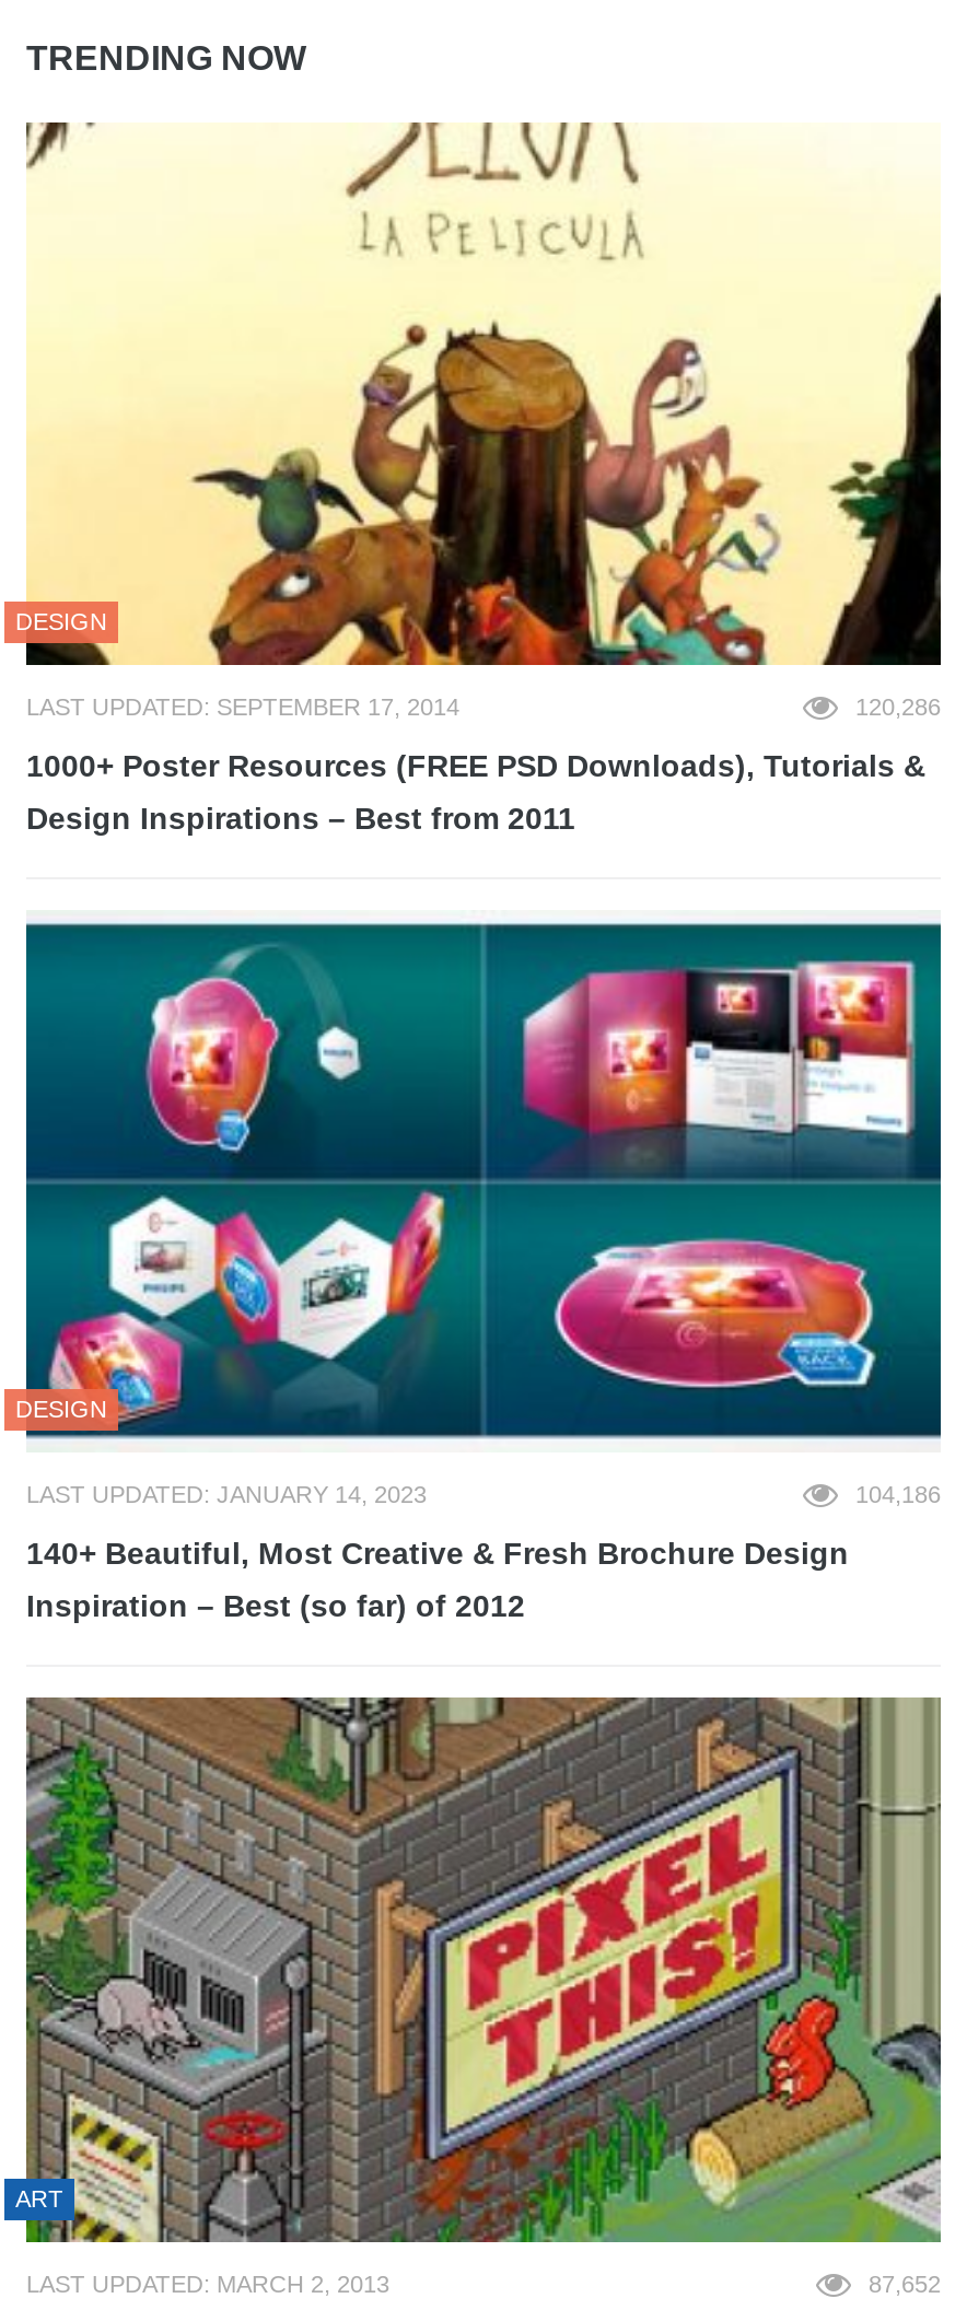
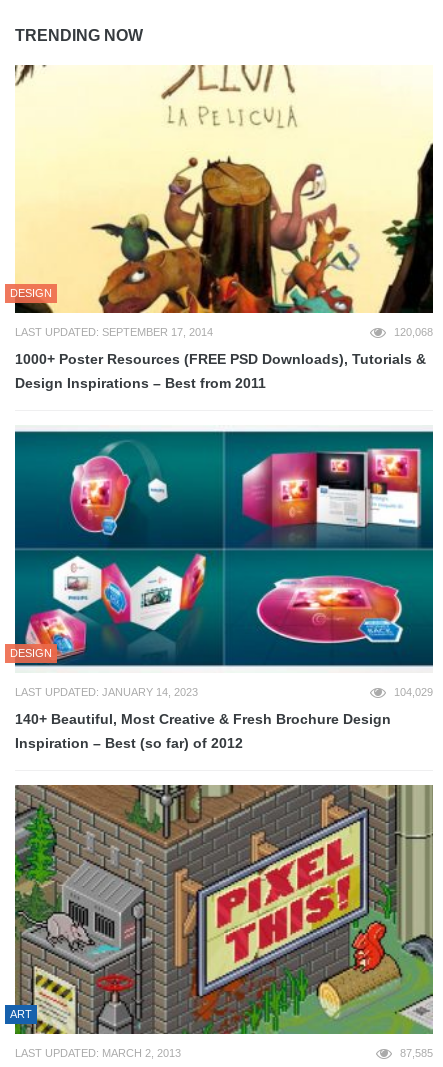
- 120,286
+ 120,068

- 104,186
+ 104,029

- 87,652
+ 87,585
